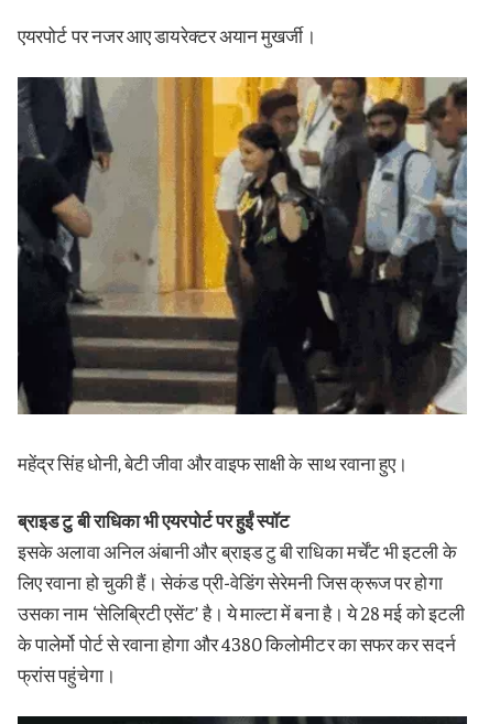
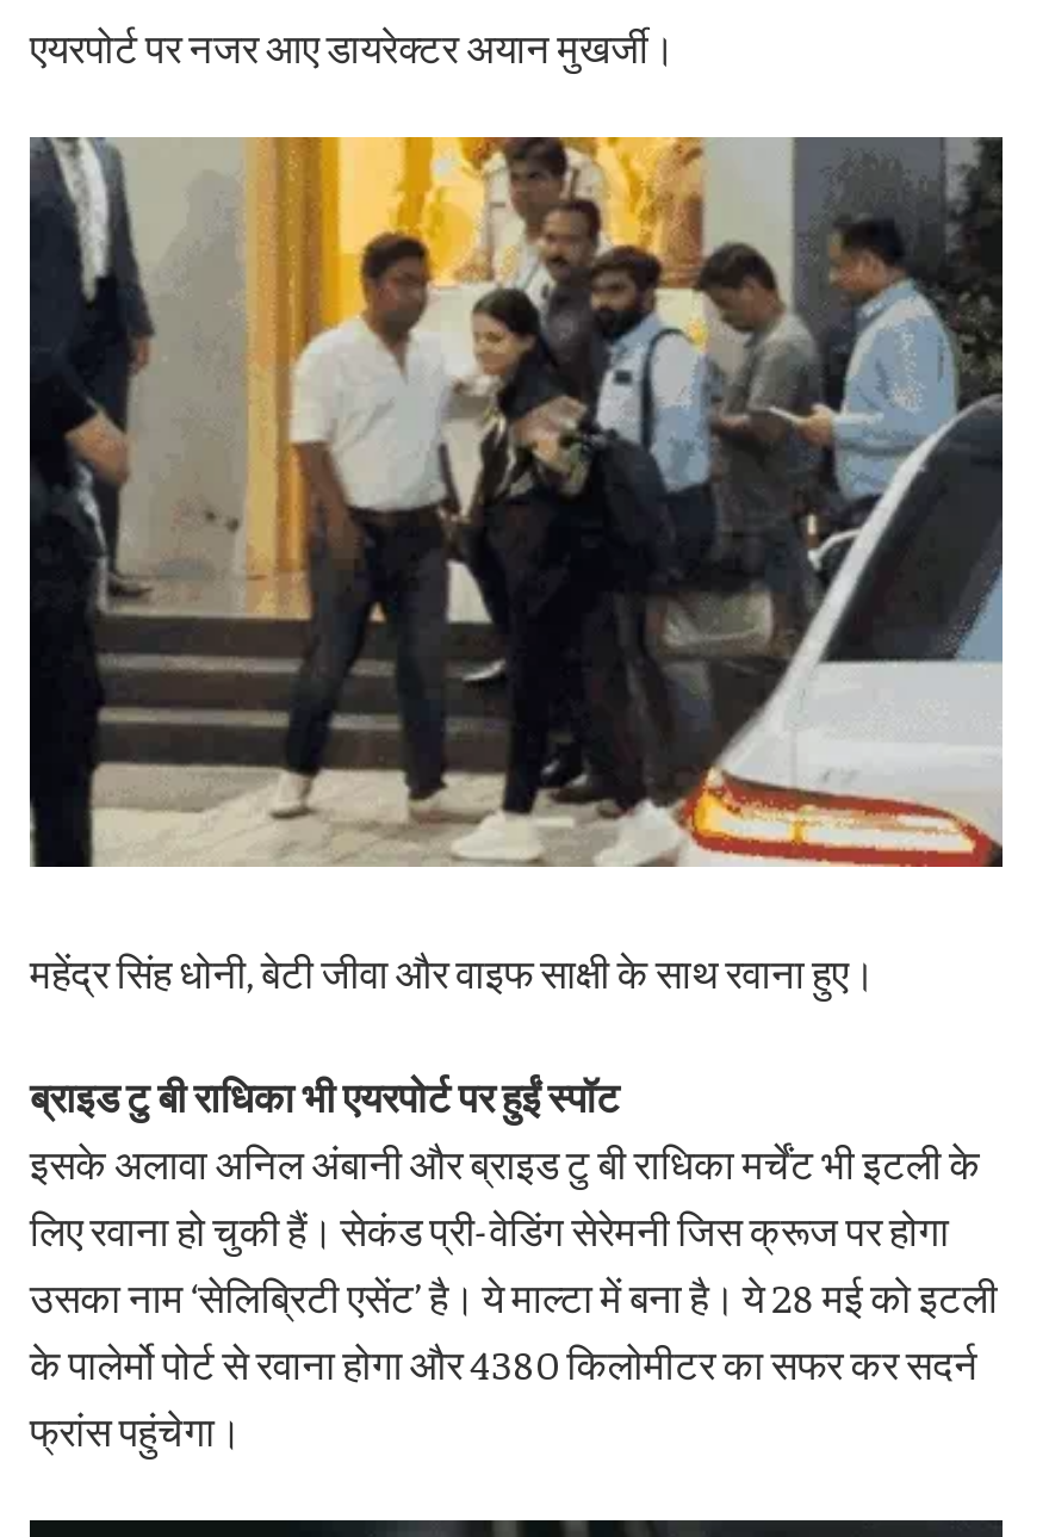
- [image]
+ [image]
